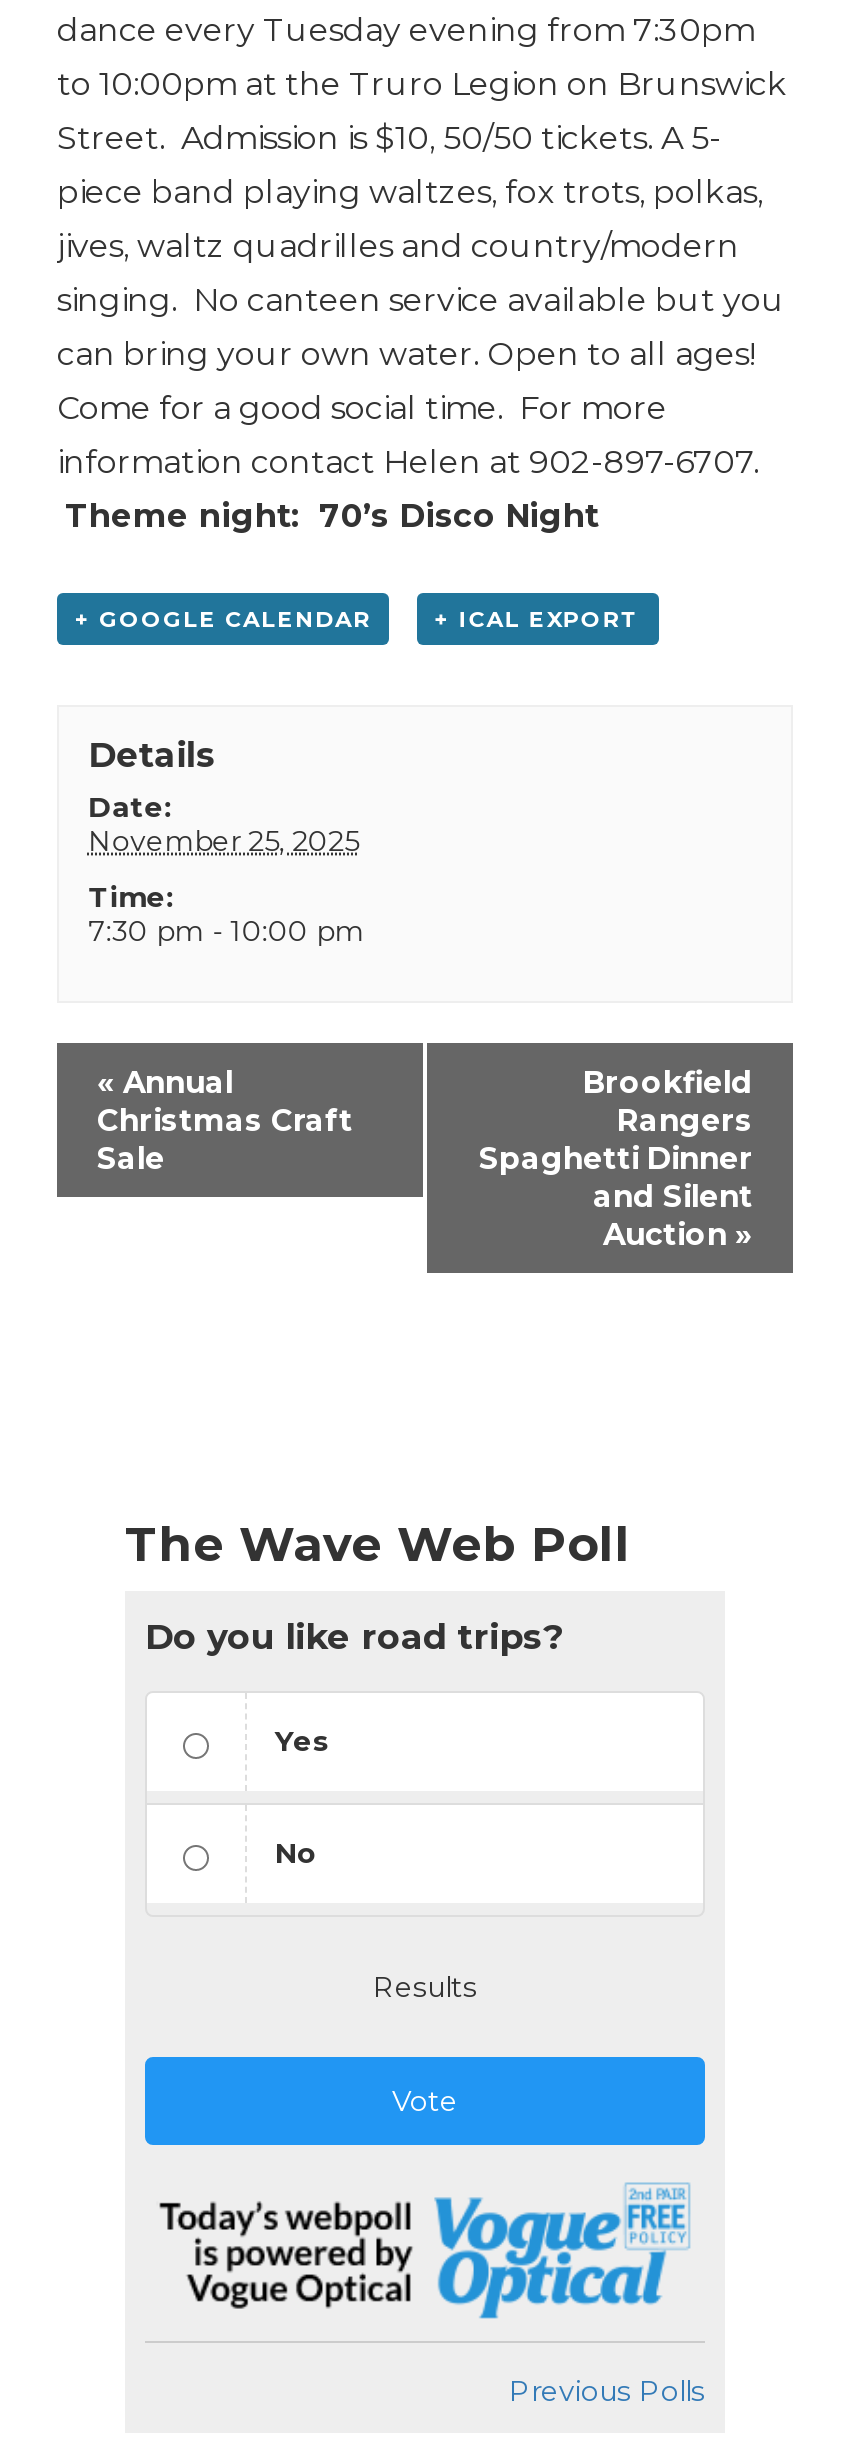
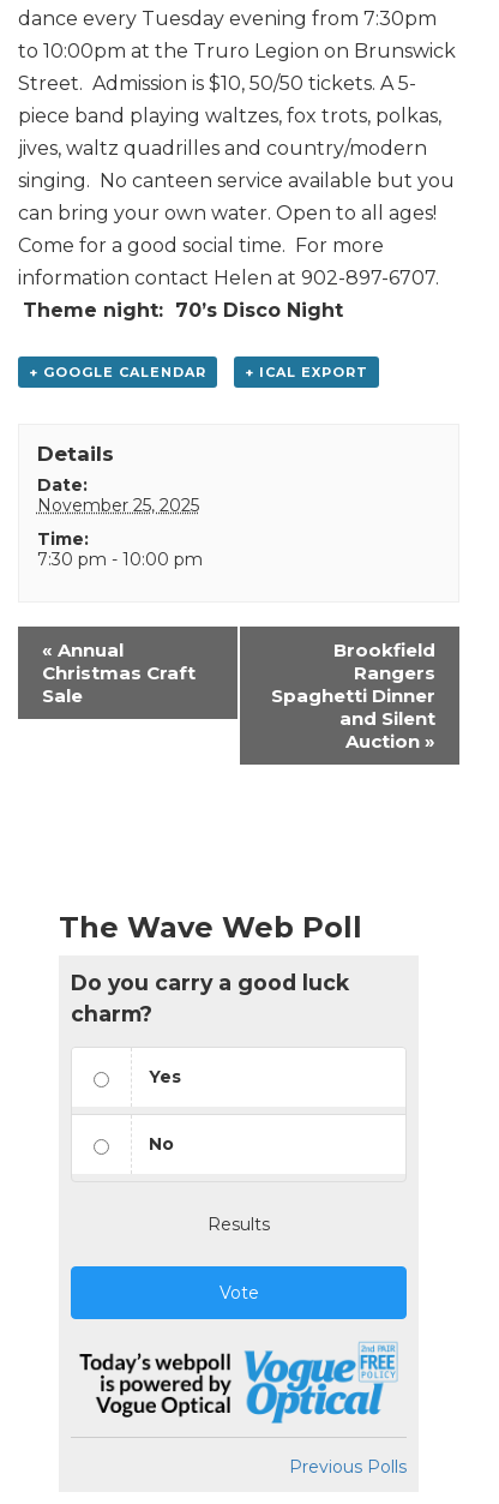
- Do you like road trips?
+ Do you carry a good luck
+ charm?
